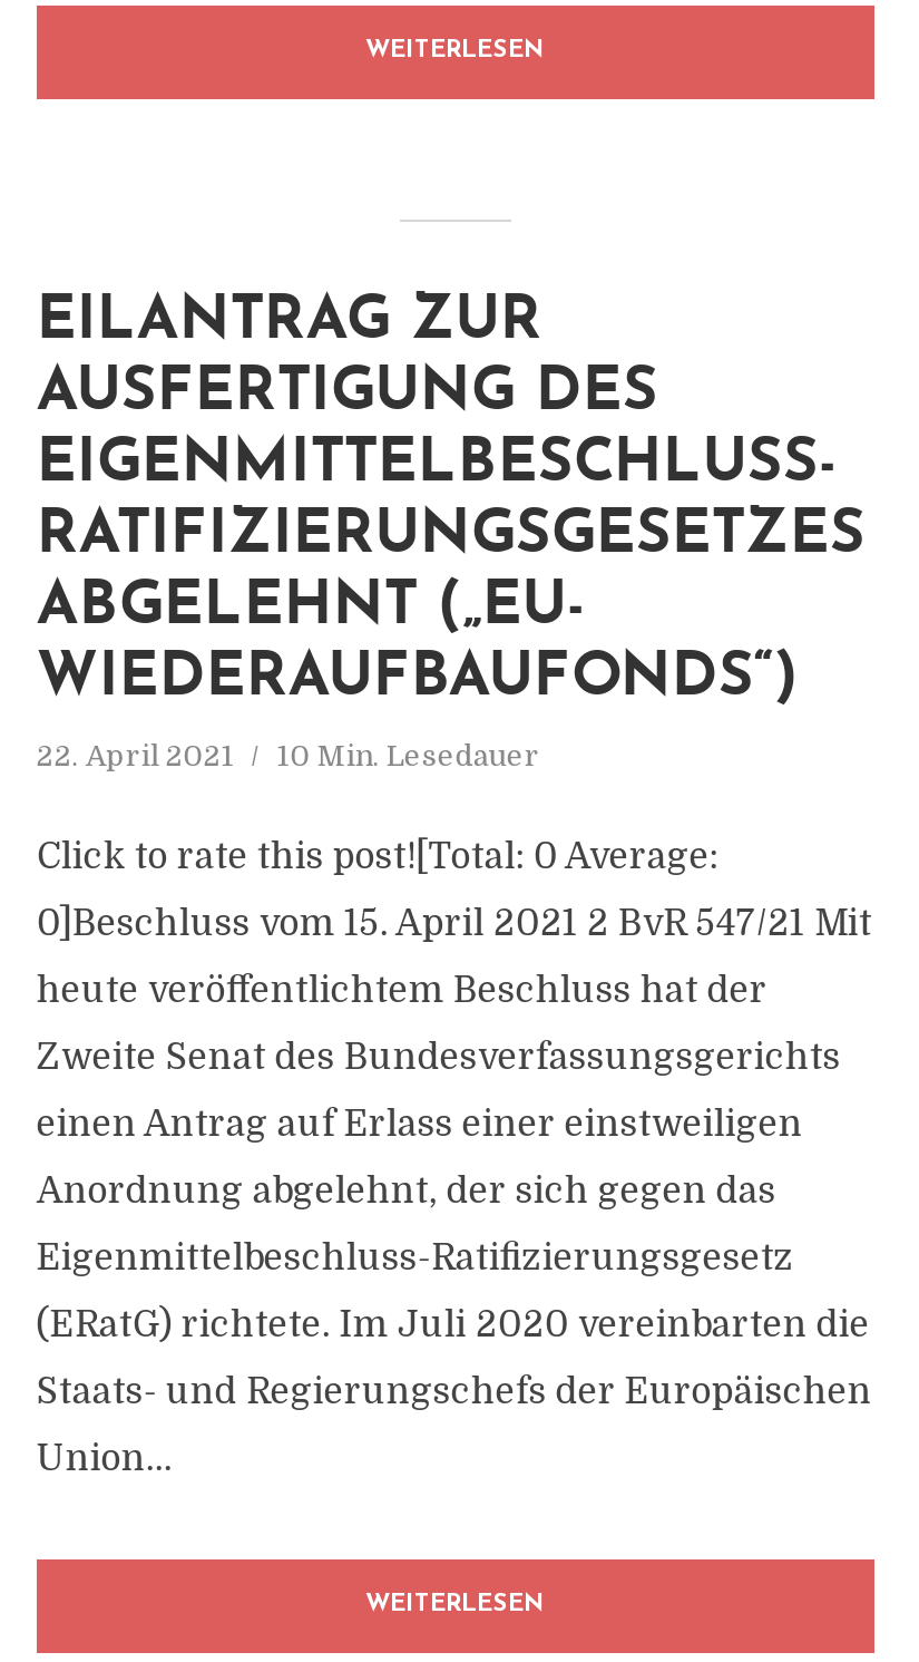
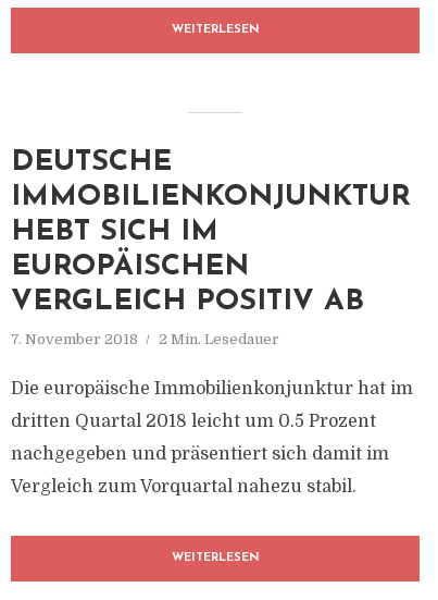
- EILANTRAG ZUR
- AUSFERTIGUNG DES
- EIGENMITTELBESCHLUSS-
- RATIFIZIERUNGSGESETZES
- ABGELEHNT („EU-
- WIEDERAUFBAUFONDS“)
- 22. April 2021
- 10 Min. Lesedauer
- Click to rate this post![Total: 0 Average:
- 0]Beschluss vom 15. April 2021 2 BvR 547/21 Mit
- heute veröffentlichtem Beschluss hat der
- Zweite Senat des Bundesverfassungsgerichts
- einen Antrag auf Erlass einer einstweiligen
- Anordnung abgelehnt, der sich gegen das
- Eigenmittelbeschluss-Ratifizierungsgesetz
- (ERatG) richtete. Im Juli 2020 vereinbarten die
- Staats- und Regierungschefs der Europäischen
- Union...
+ DEUTSCHE
+ IMMOBILIENKONJUNKTUR
+ HEBT SICH IM
+ EUROPÄISCHEN
+ VERGLEICH POSITIV AB
+ 7. November 2018
+ 2 Min. Lesedauer
+ Die europäische Immobilienkonjunktur hat im
+ dritten Quartal 2018 leicht um 0.5 Prozent
+ nachgegeben und präsentiert sich damit im
+ Vergleich zum Vorquartal nahezu stabil.
